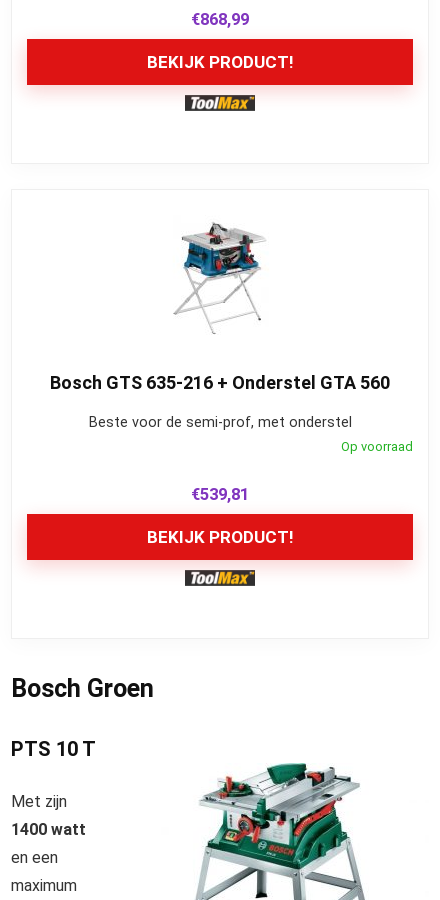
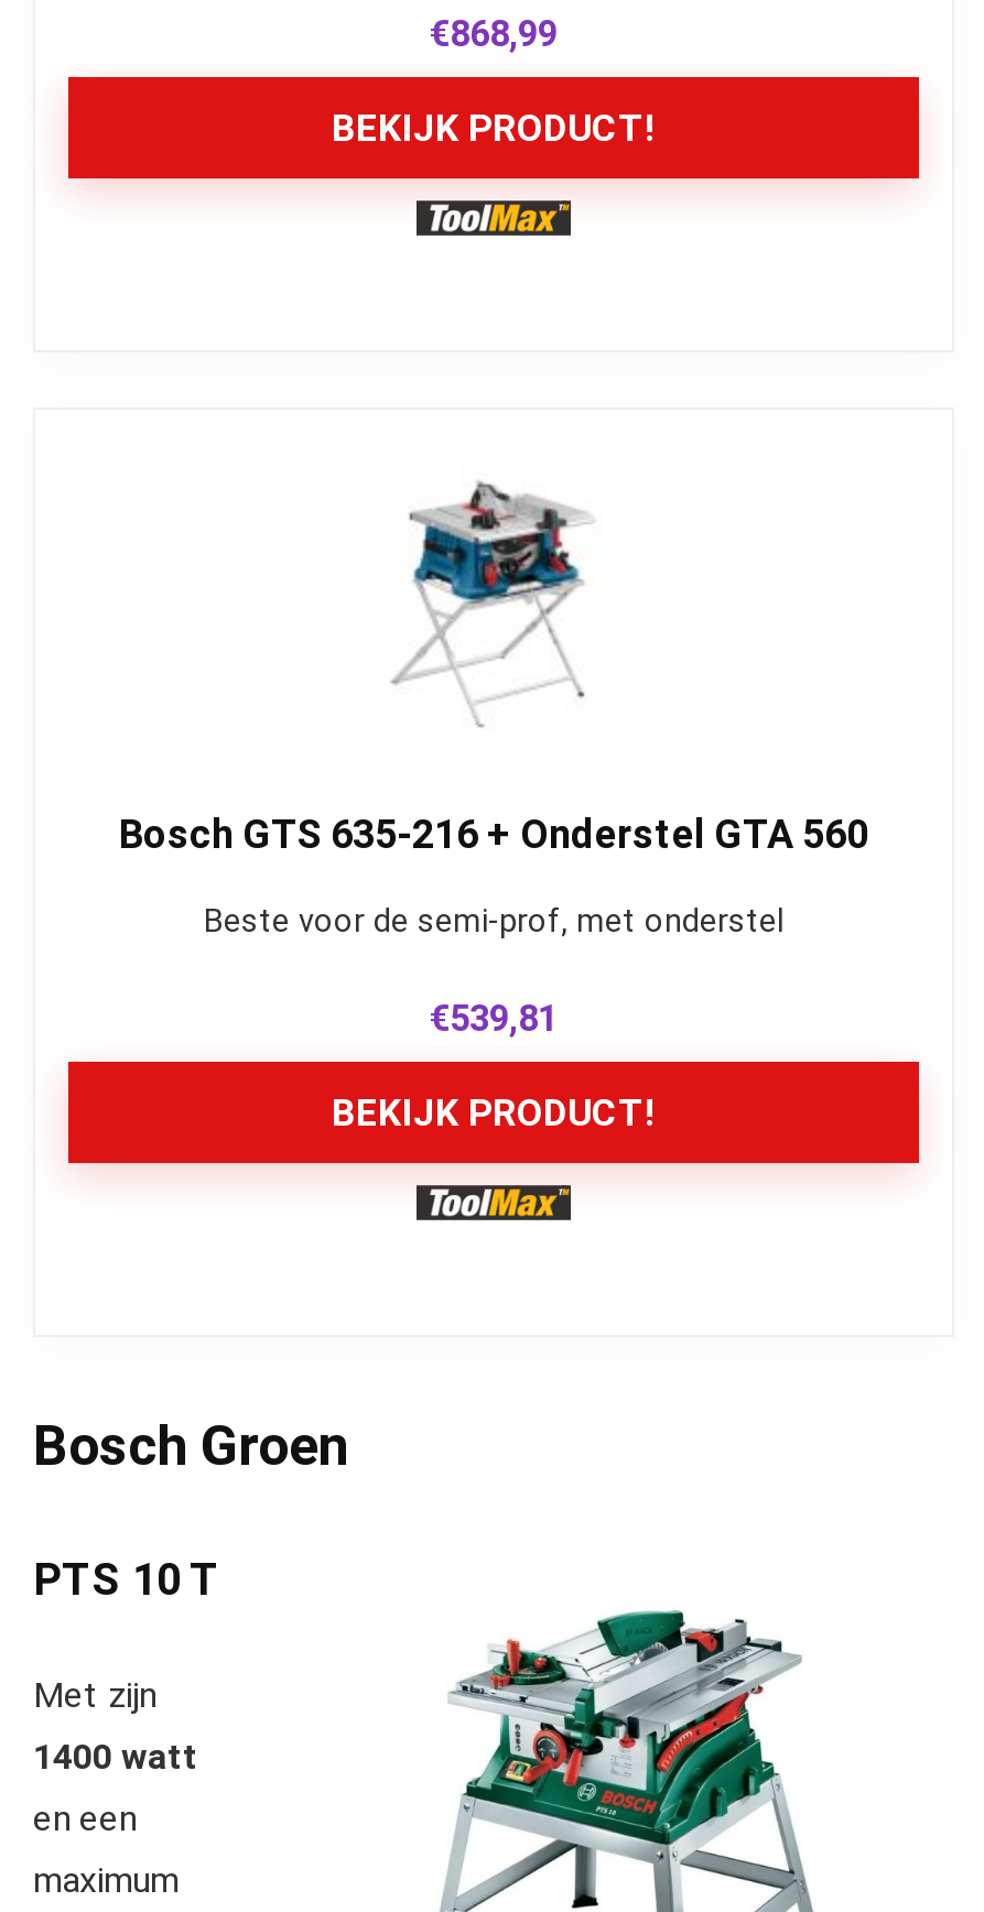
- Op voorraad
